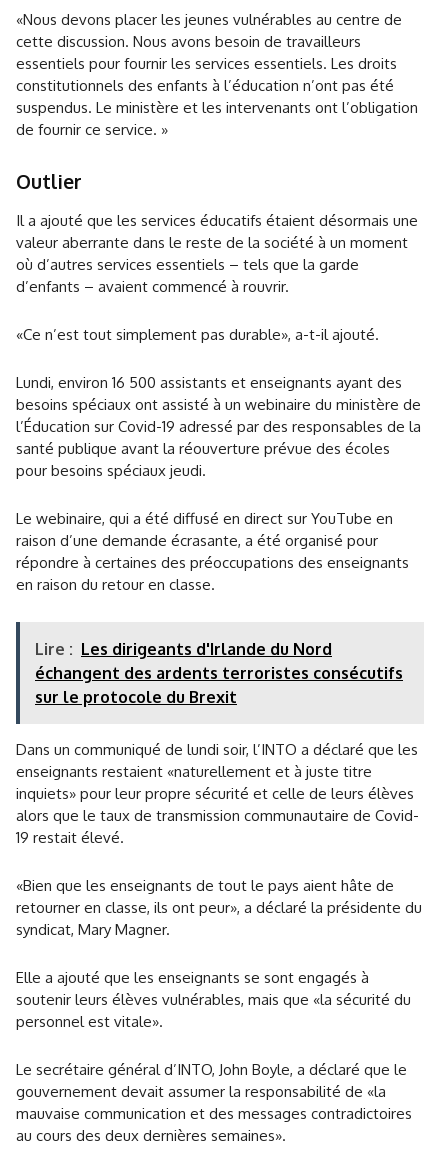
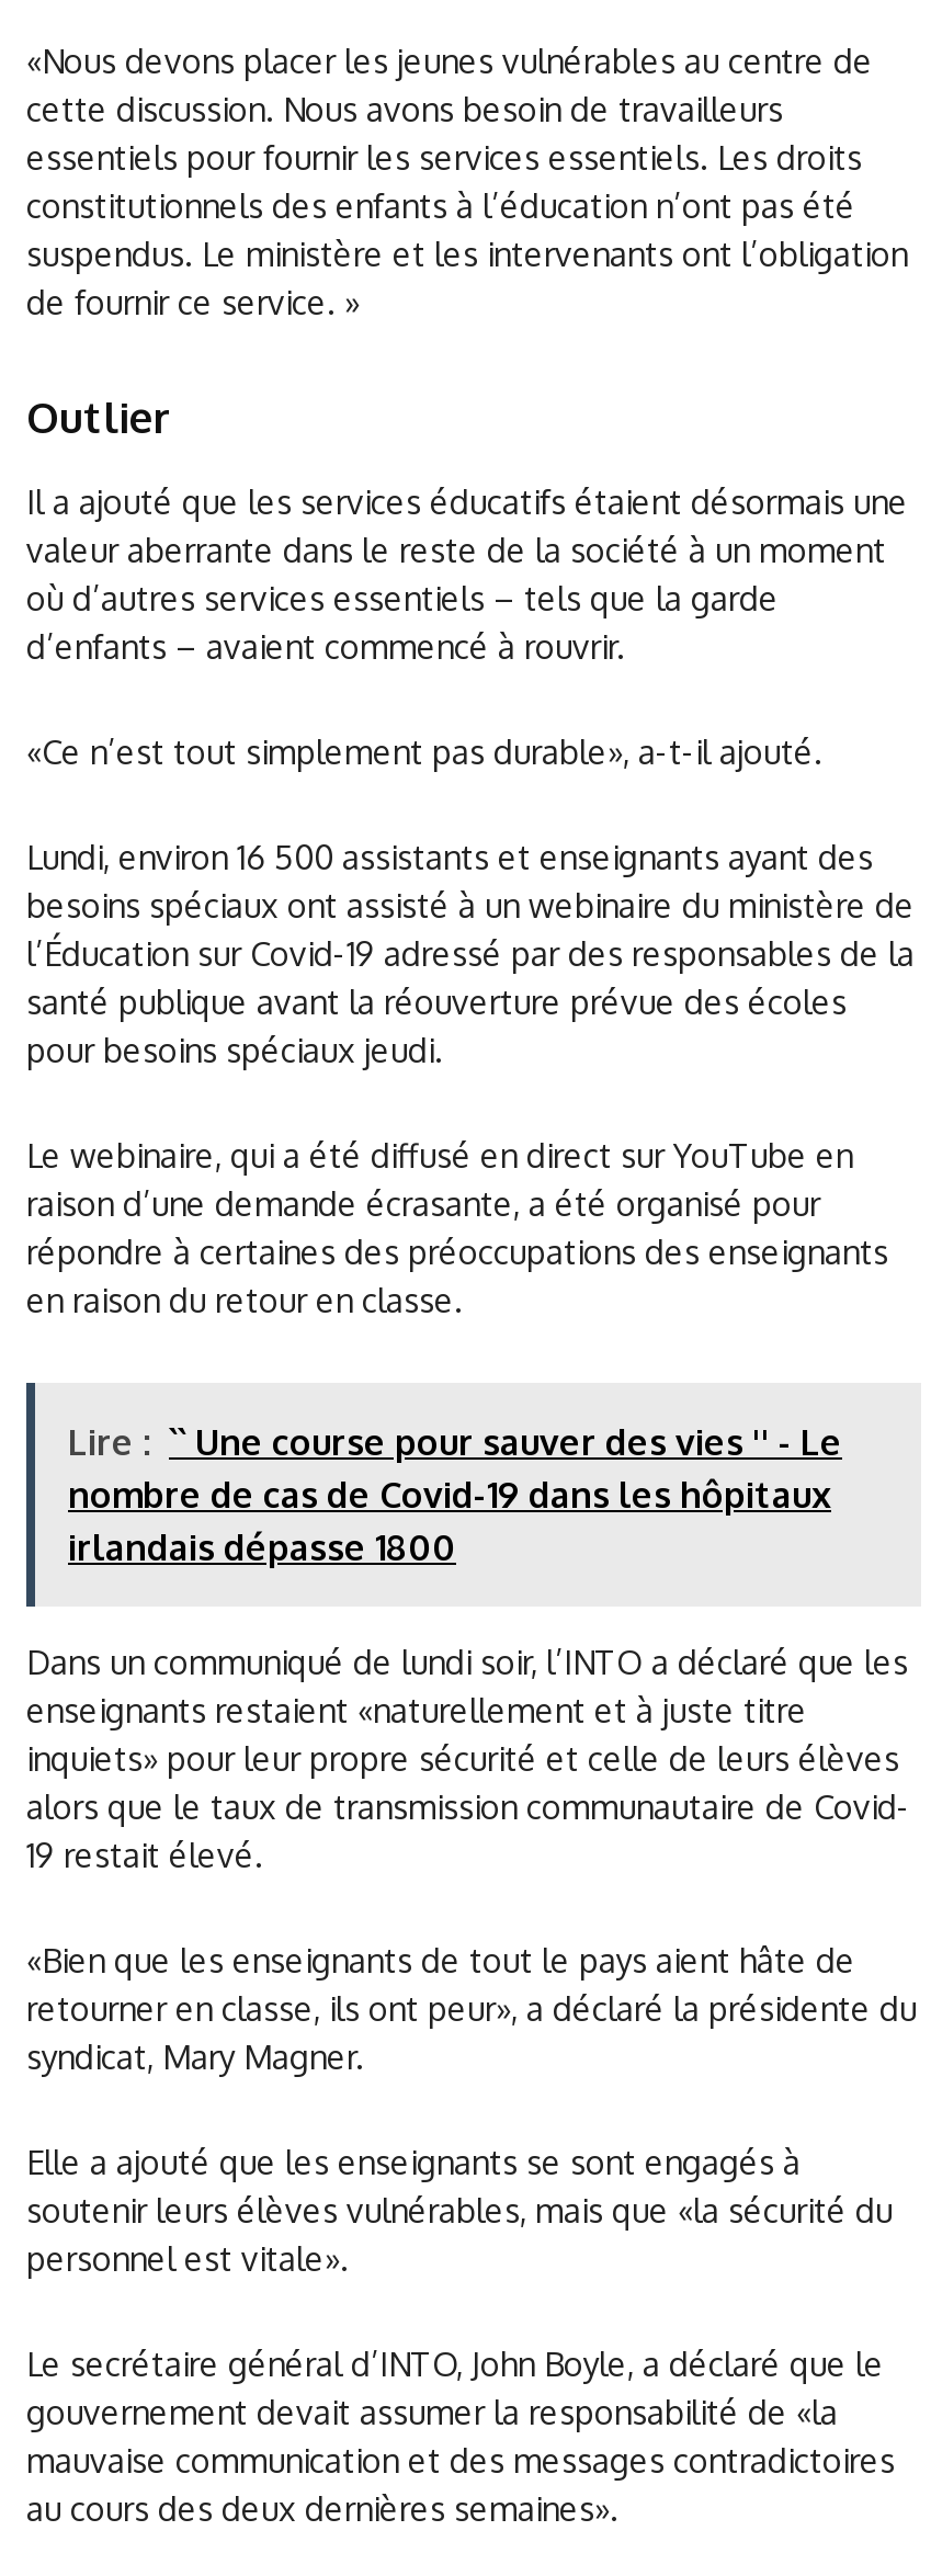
- Lire : Les dirigeants d'Irlande du Nord
- échangent des ardents terroristes consécutifs
- sur le protocole du Brexit
+ Lire : `` Une course pour sauver des vies '' - Le
+ nombre de cas de Covid-19 dans les hôpitaux
+ irlandais dépasse 1800
